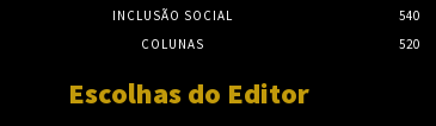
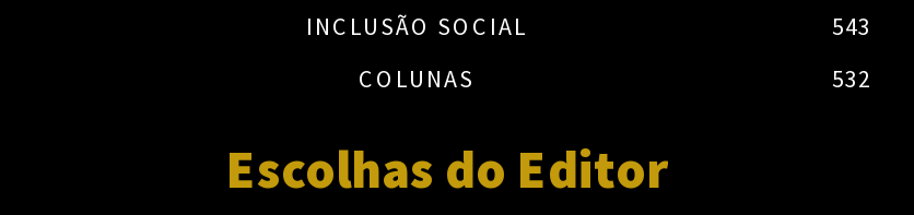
- 540
+ 543

- 520
+ 532
